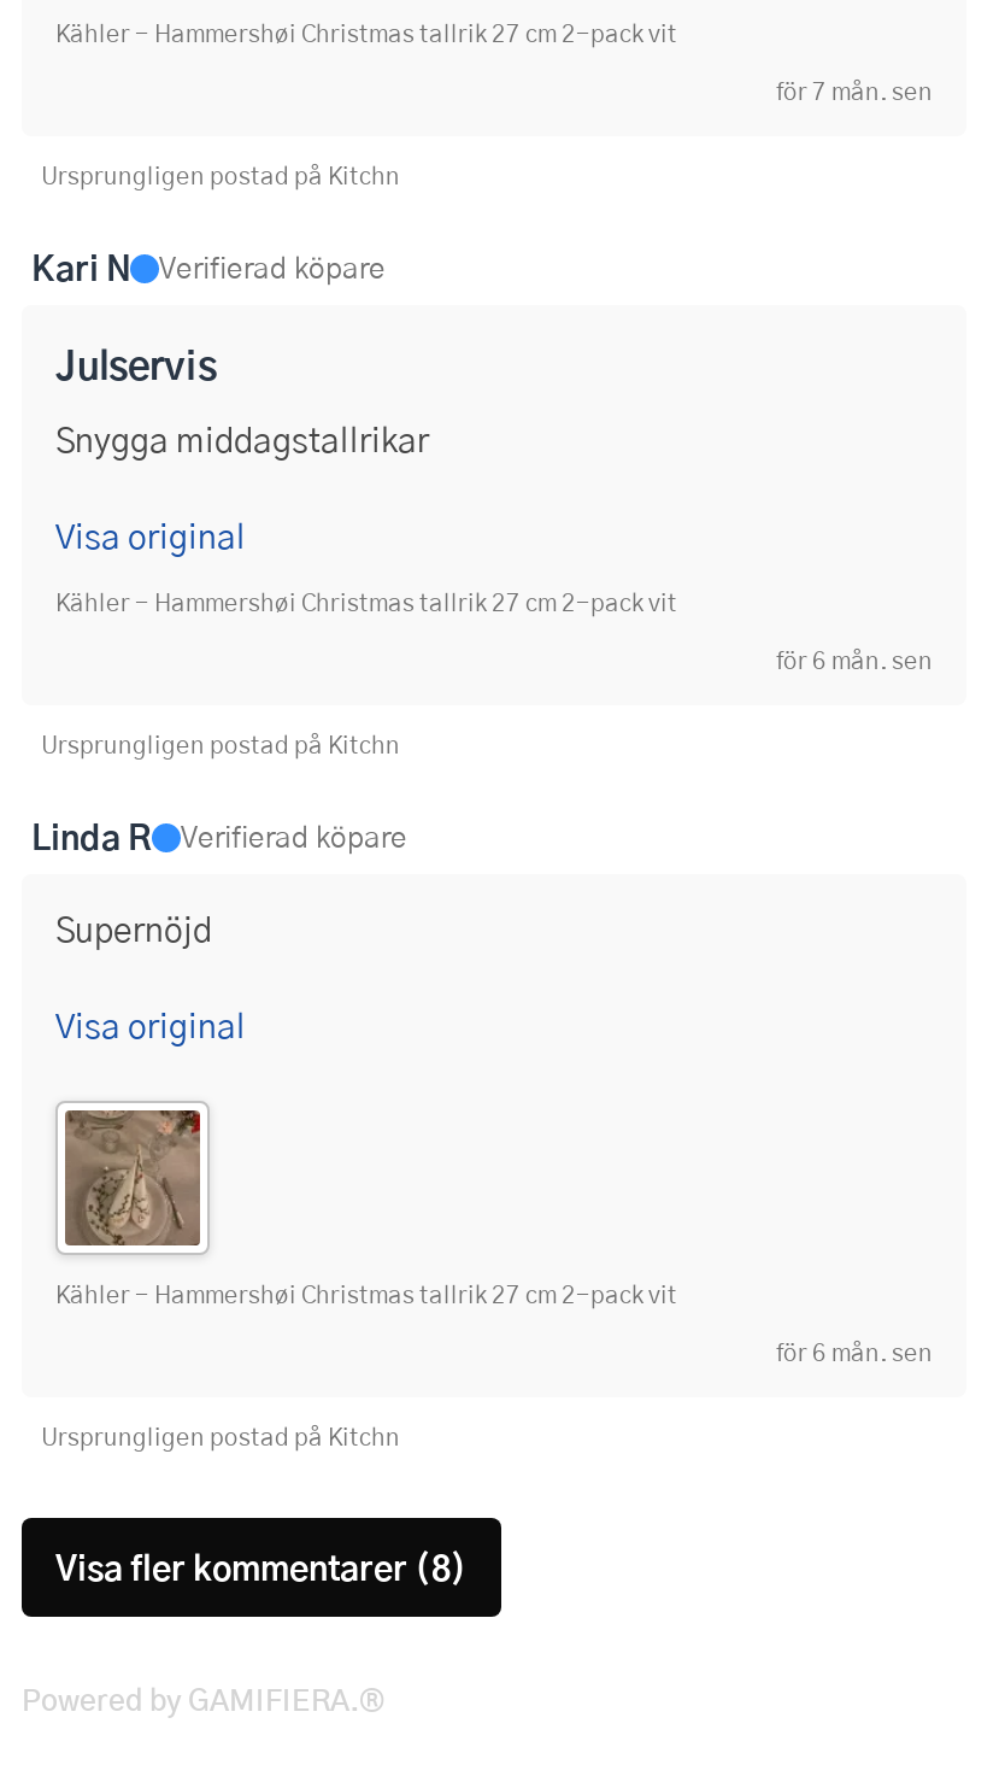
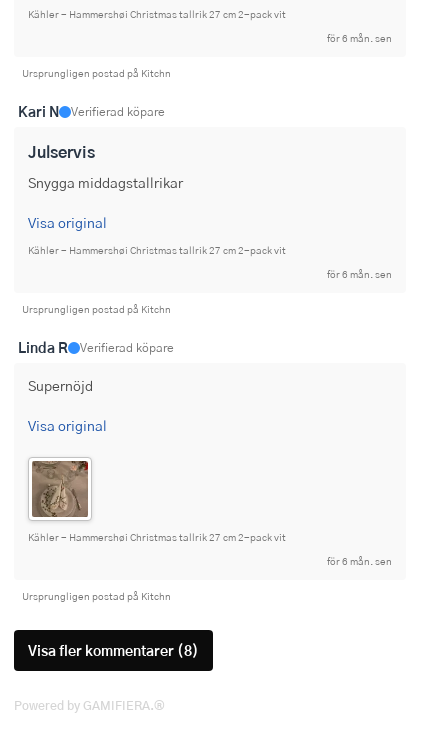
- för 7 mån. sen
+ för 6 mån. sen
